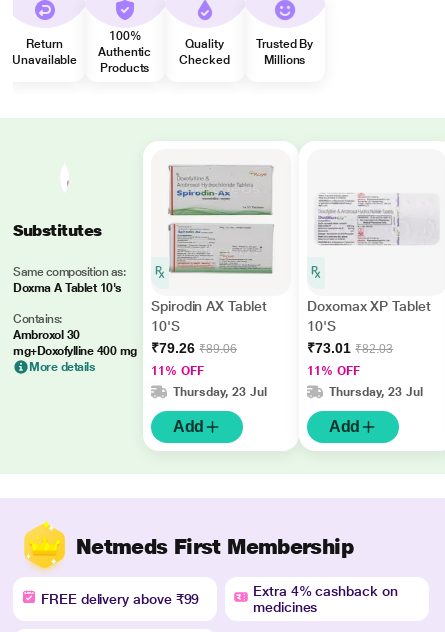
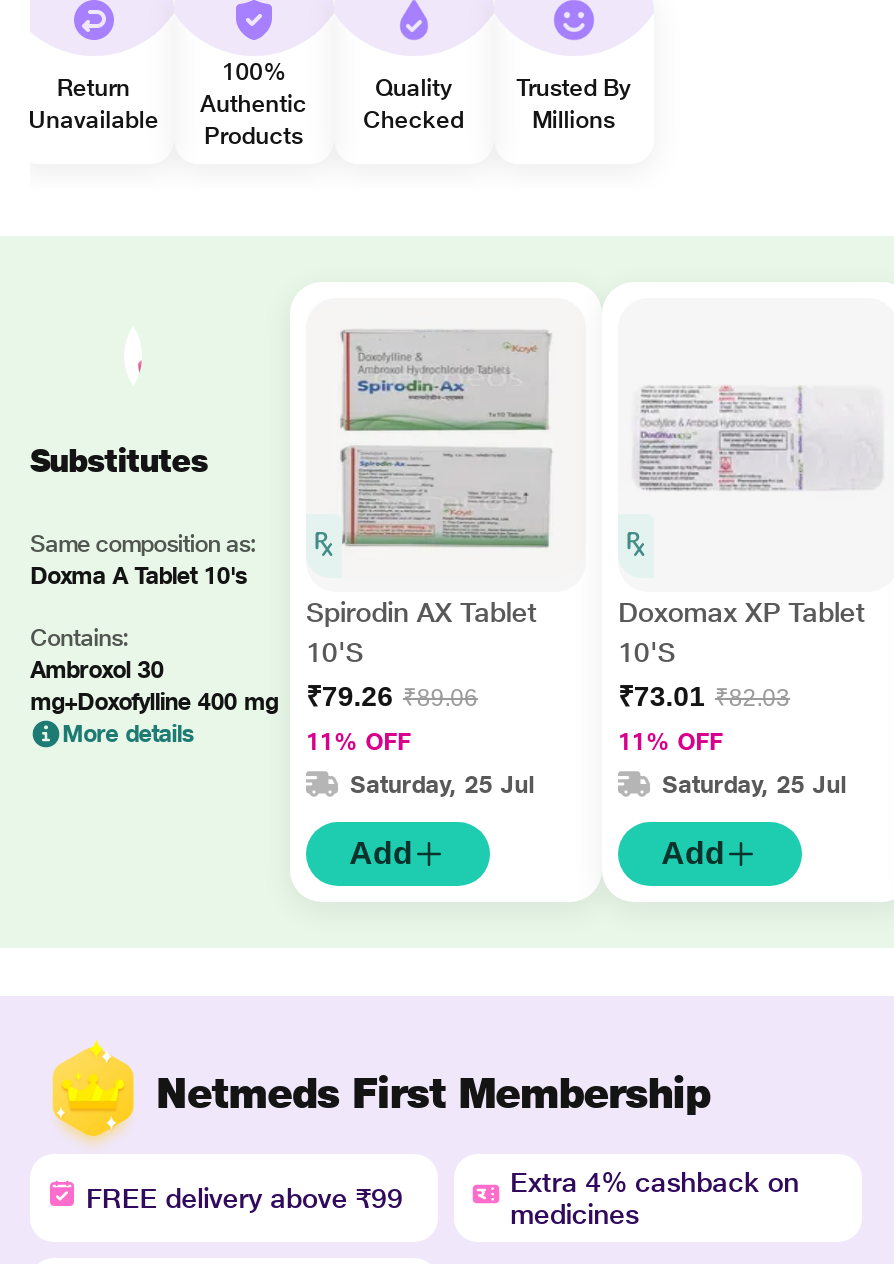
- Thursday, 23 Jul
+ Saturday, 25 Jul

- Thursday, 23 Jul
+ Saturday, 25 Jul
